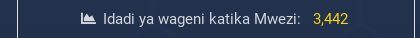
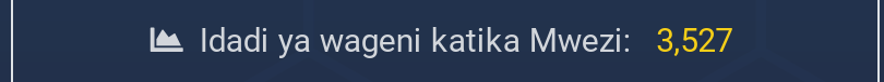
- Idadi ya wageni katika Mwezi: 3,442
+ Idadi ya wageni katika Mwezi: 3,527
